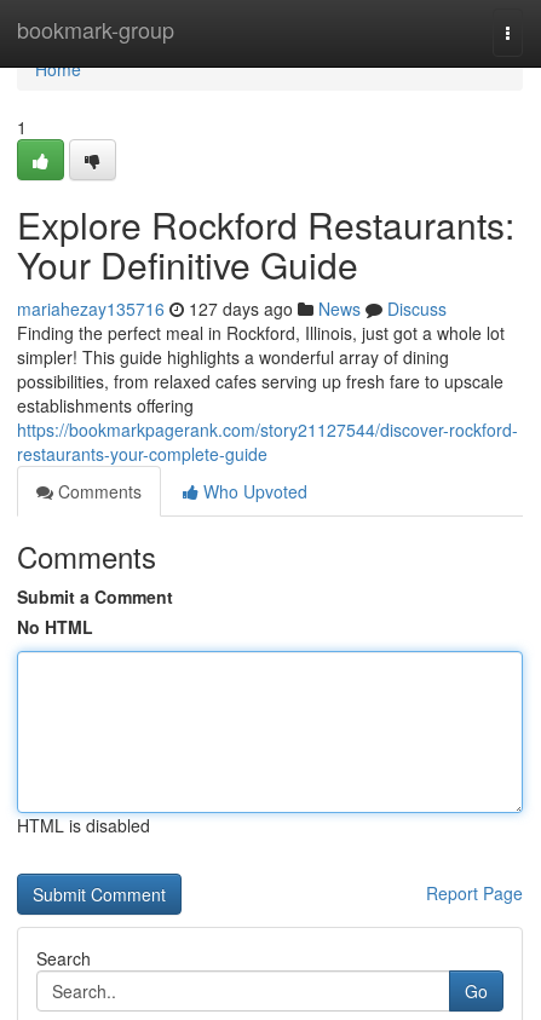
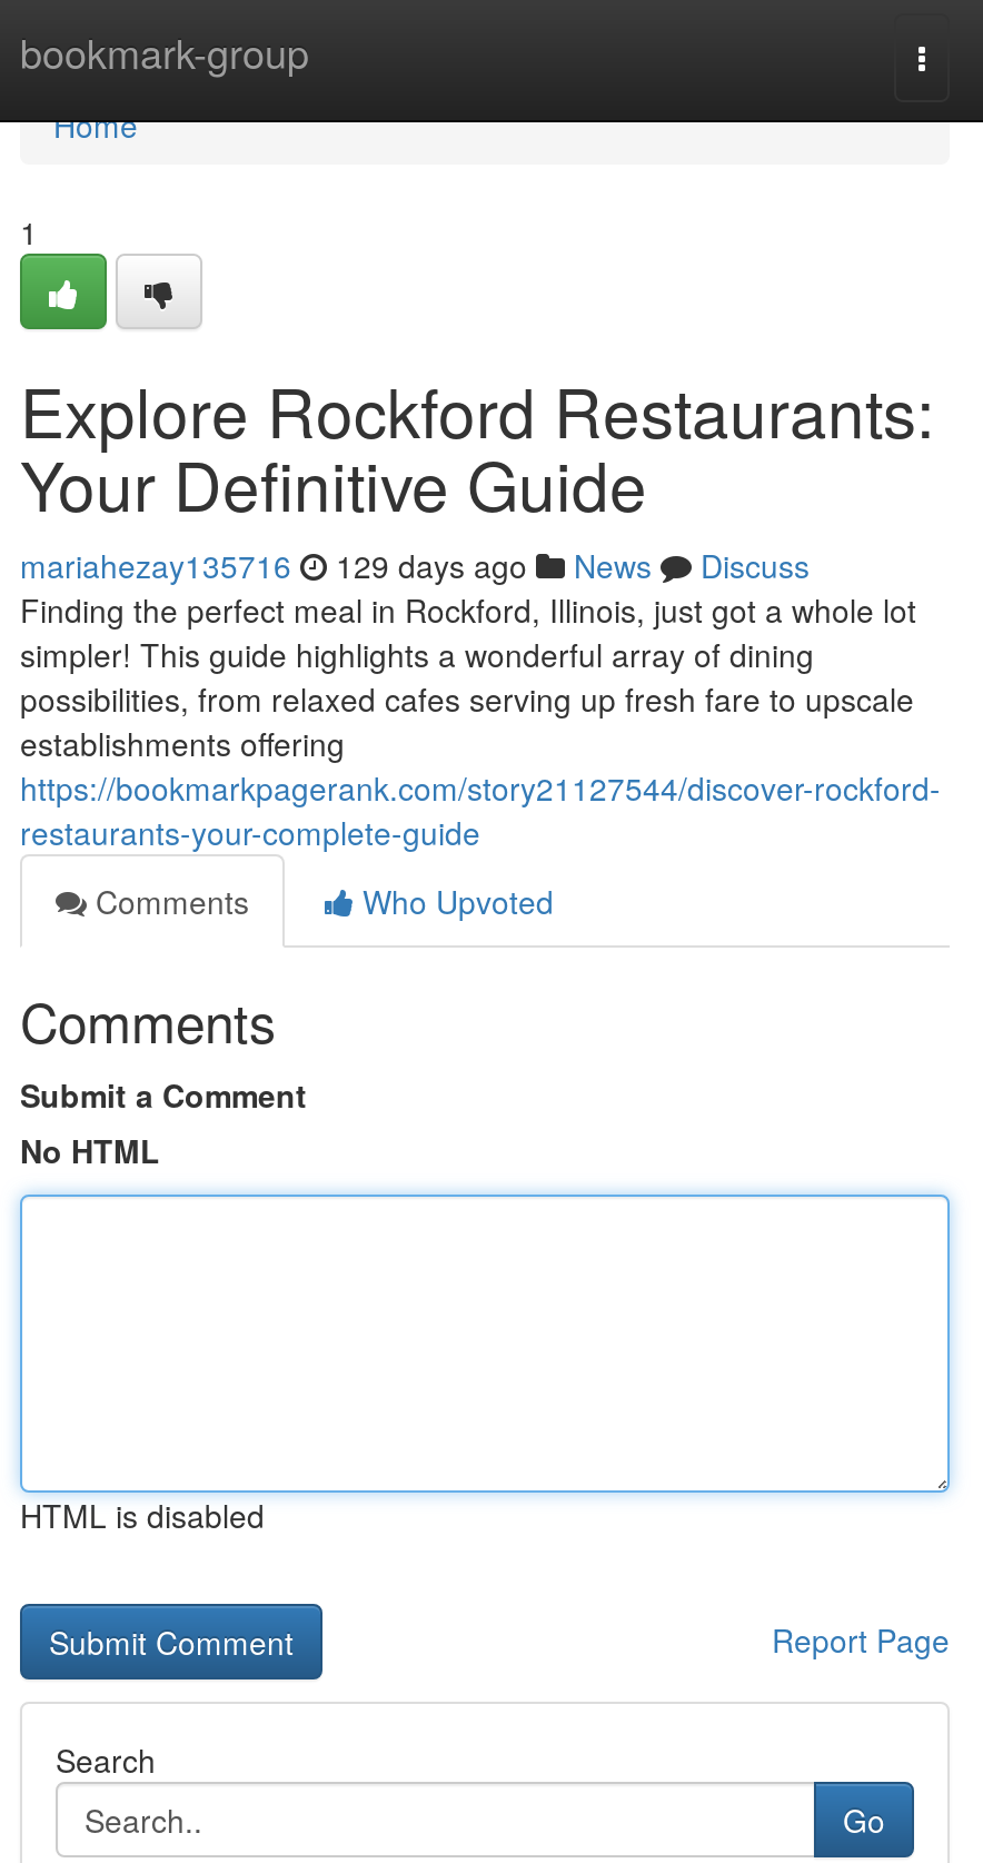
- mariahezay135716 127 days ago News Discuss
+ mariahezay135716 129 days ago News Discuss
